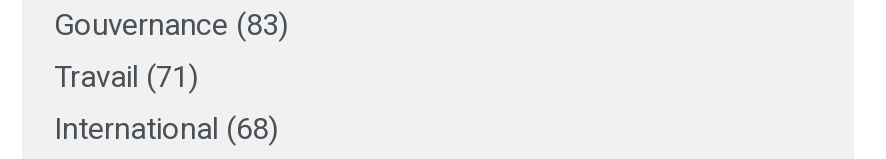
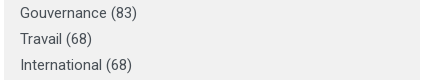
- Travail (71)
+ Travail (68)
